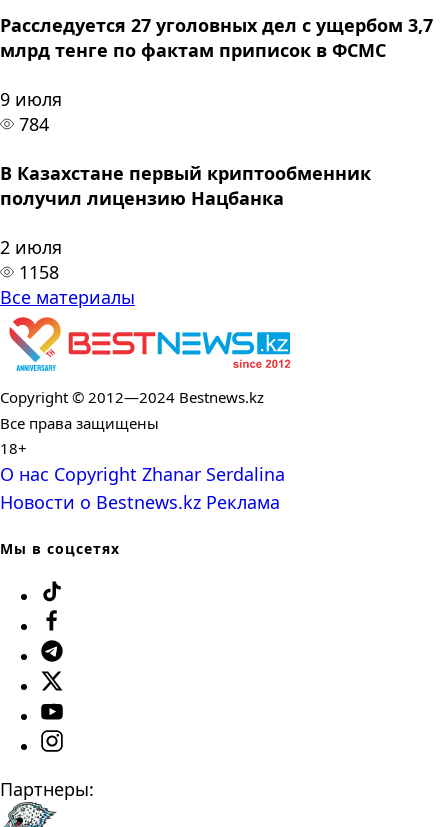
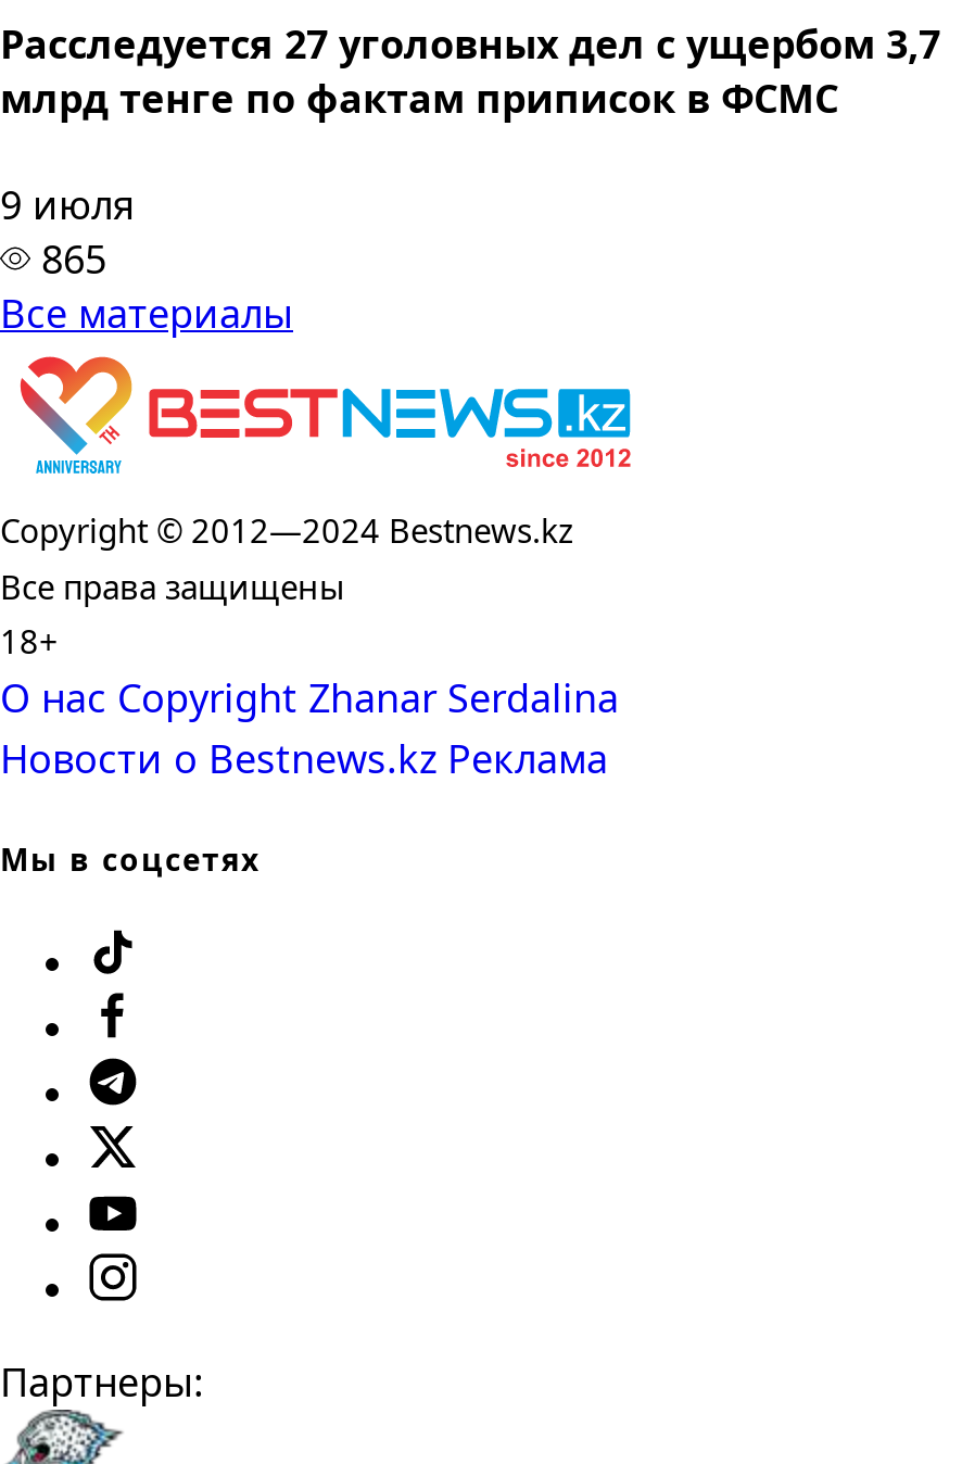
- 784
- В Казахстане первый криптообменник
- получил лицензию Нацбанка
- 2 июля
- 1158
+ 865
